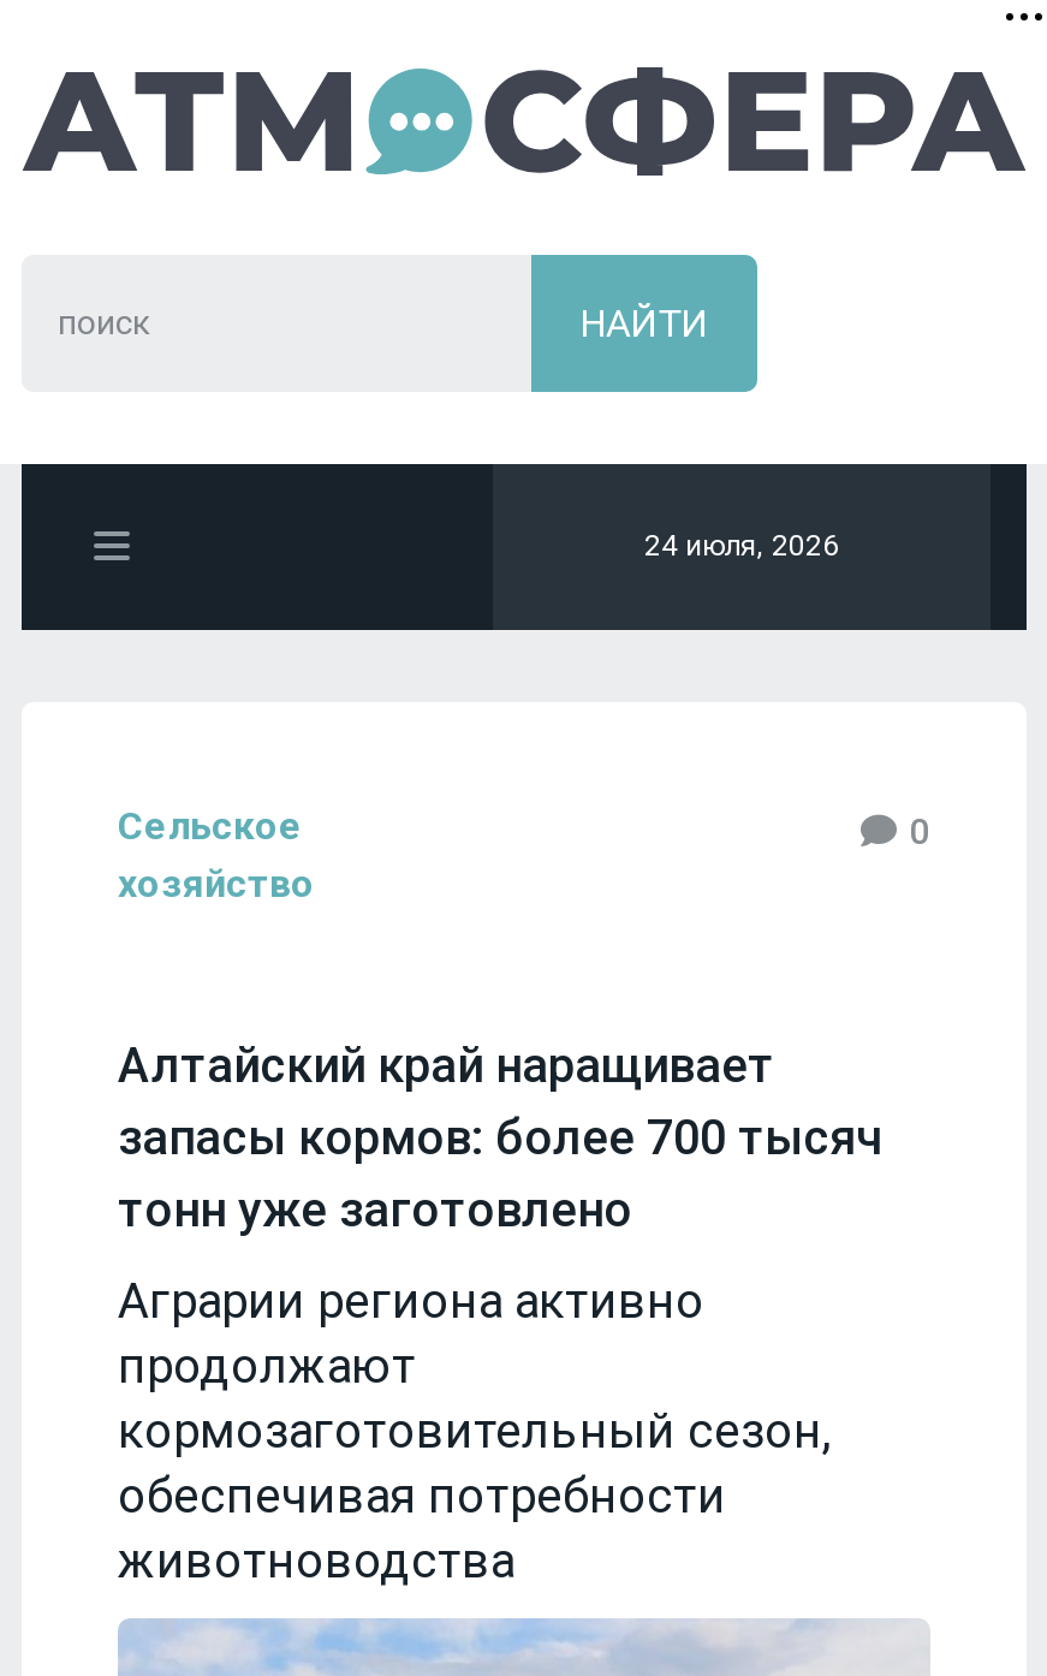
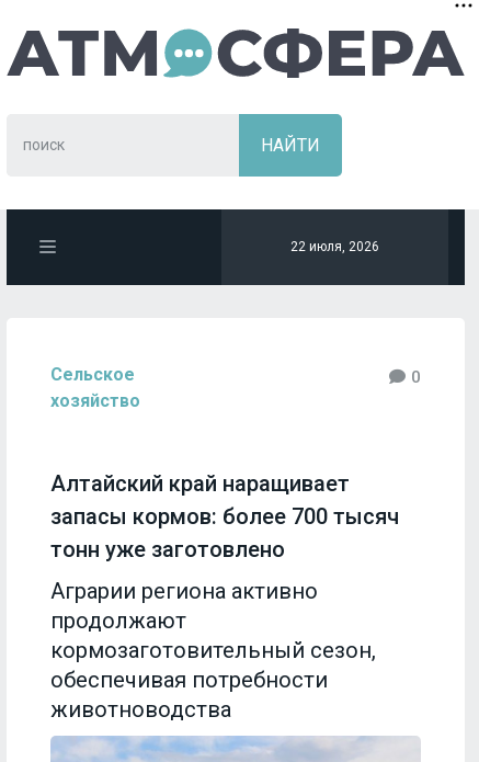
- 24 июля, 2026
+ 22 июля, 2026
